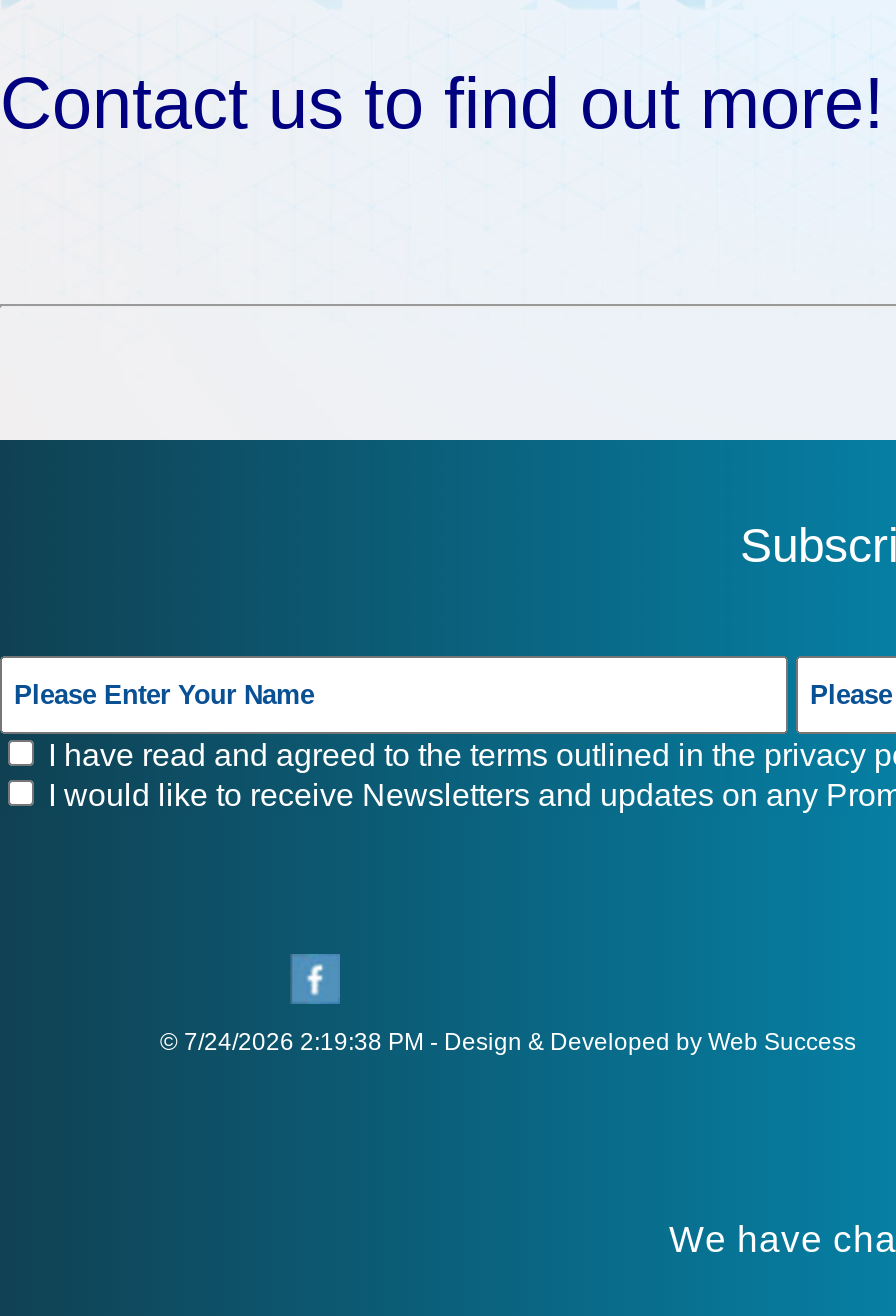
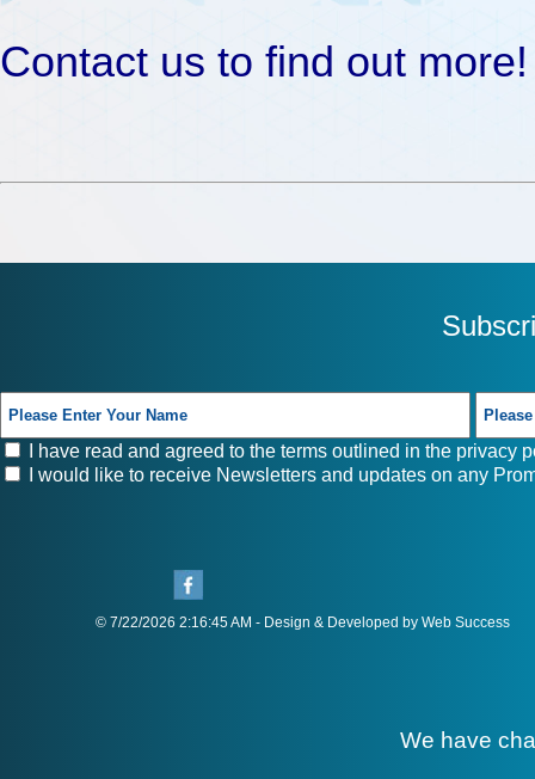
- © 7/24/2026 2:19:38 PM - Design & Developed by Web Success
+ © 7/22/2026 2:16:45 AM - Design & Developed by Web Success
